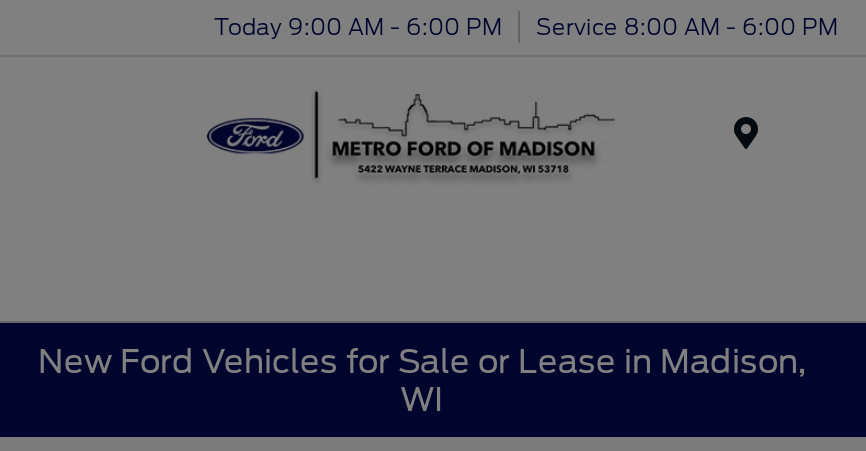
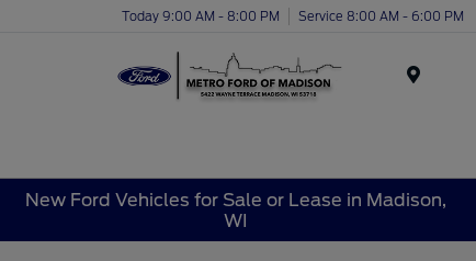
- Today 9:00 AM - 6:00 PM Service 8:00 AM - 6:00 PM
+ Today 9:00 AM - 8:00 PM Service 8:00 AM - 6:00 PM
